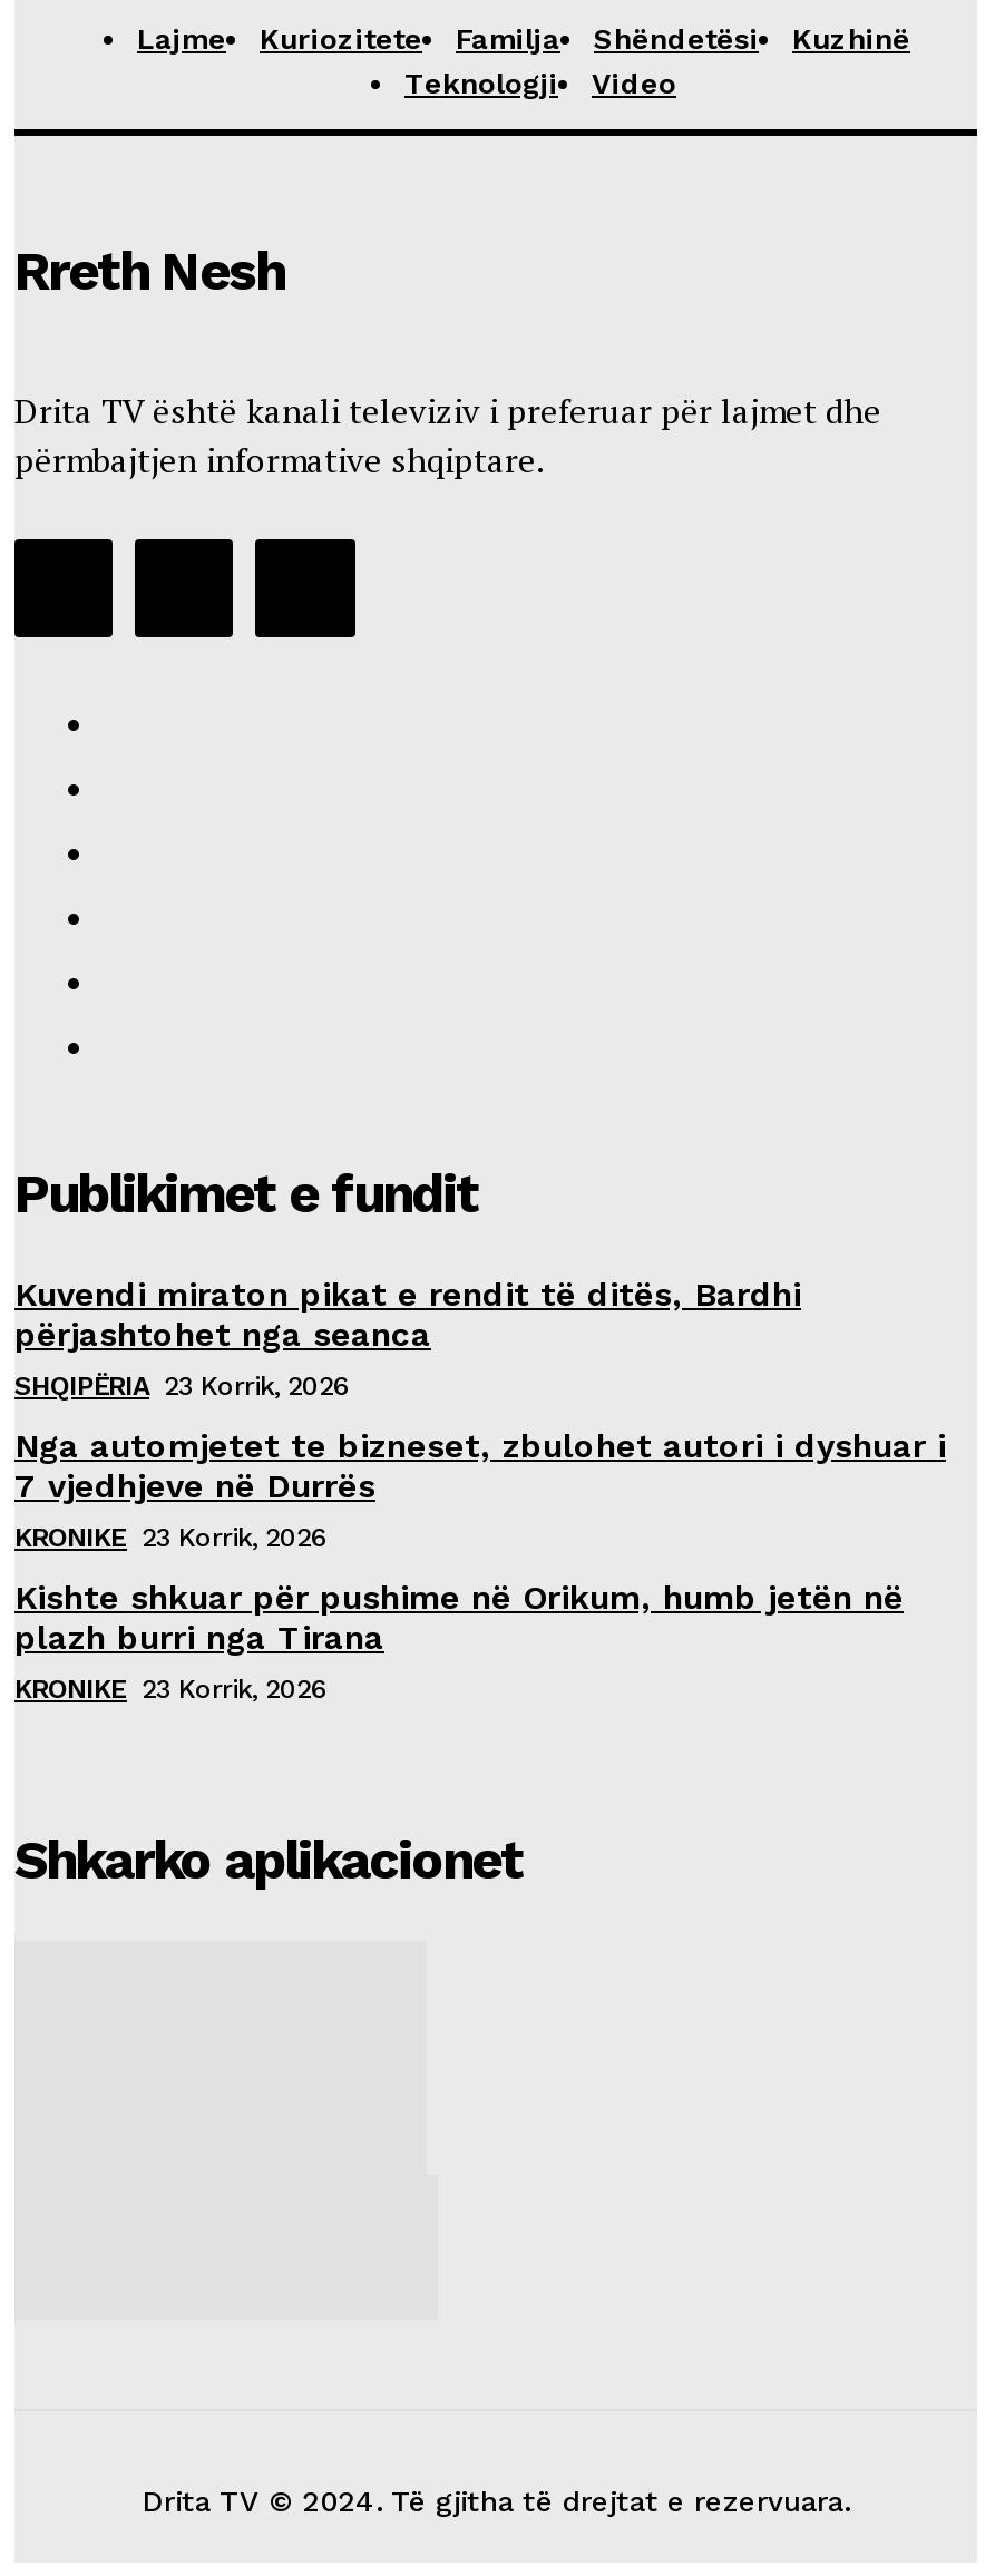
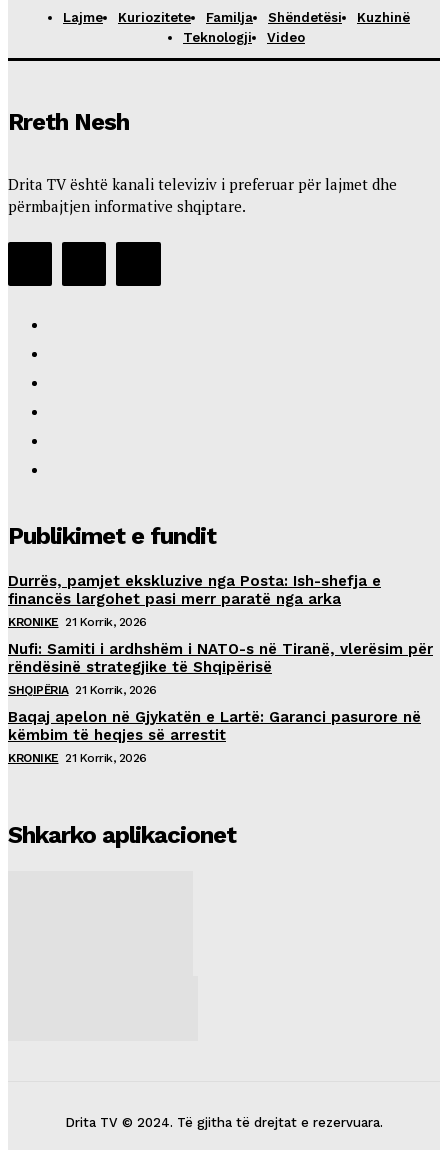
- Kuvendi miraton pikat e rendit të ditës, Bardhi
- përjashtohet nga seanca
- SHQIPËRIA 23 Korrik, 2026
+ Durrës, pamjet ekskluzive nga Posta: Ish-shefja e
+ financës largohet pasi merr paratë nga arka
+ KRONIKE 21 Korrik, 2026

- Nga automjetet te bizneset, zbulohet autori i dyshuar i
- 7 vjedhjeve në Durrës
- KRONIKE 23 Korrik, 2026
+ Nufi: Samiti i ardhshëm i NATO-s në Tiranë, vlerësim për
+ rëndësinë strategjike të Shqipërisë
+ SHQIPËRIA 21 Korrik, 2026

- Kishte shkuar për pushime në Orikum, humb jetën në
- plazh burri nga Tirana
- KRONIKE 23 Korrik, 2026
+ Baqaj apelon në Gjykatën e Lartë: Garanci pasurore në
+ këmbim të heqjes së arrestit
+ KRONIKE 21 Korrik, 2026
